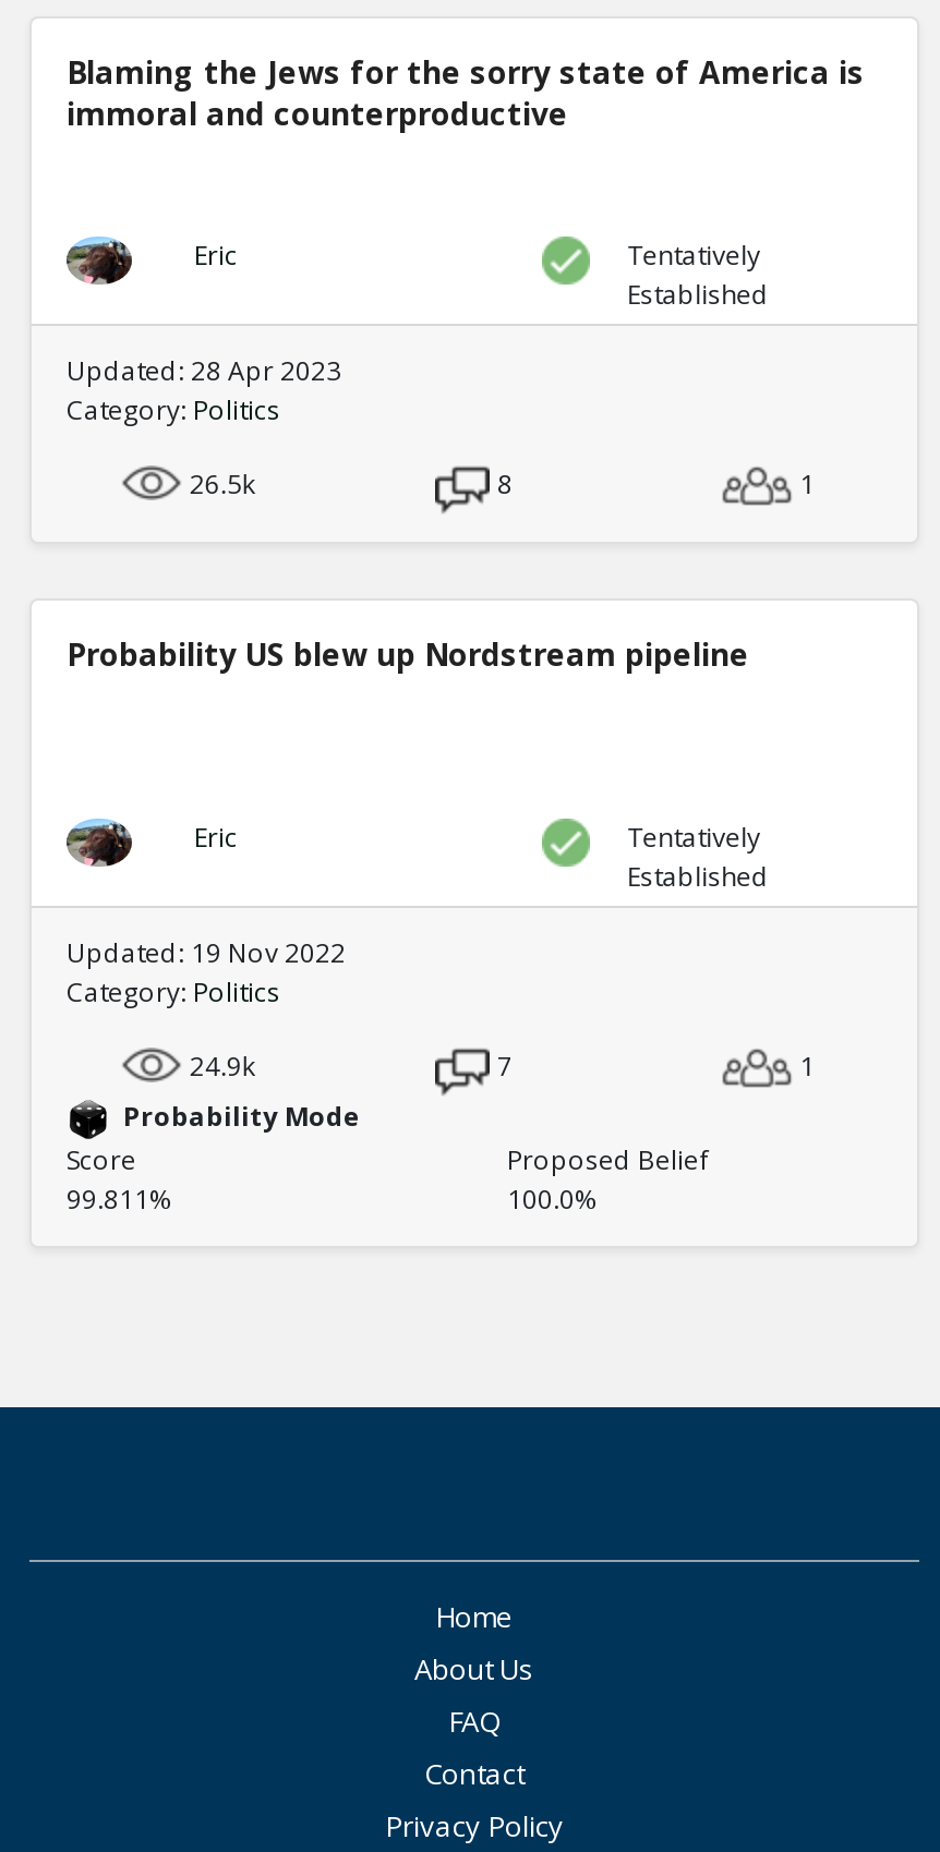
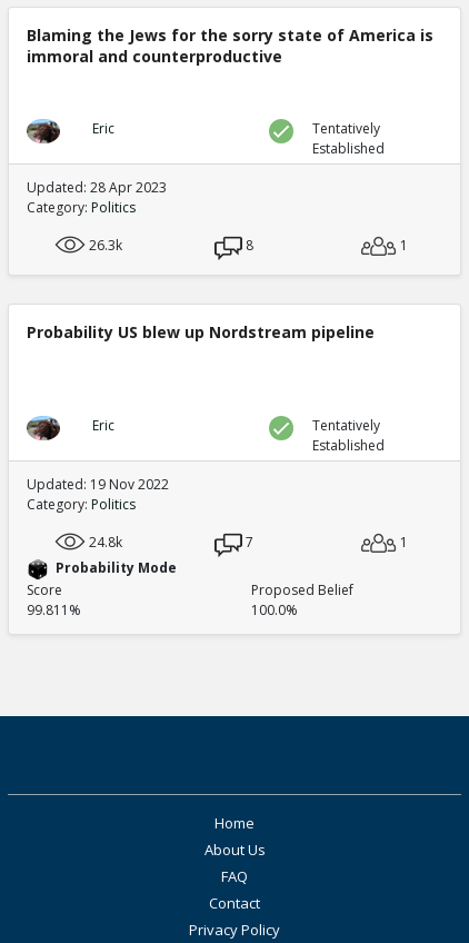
- 26.5k
+ 26.3k

- 24.9k
+ 24.8k
